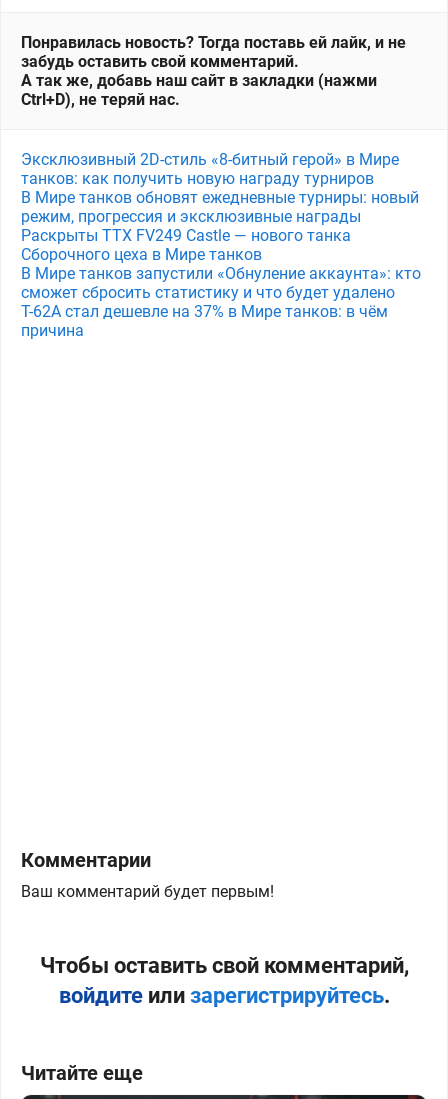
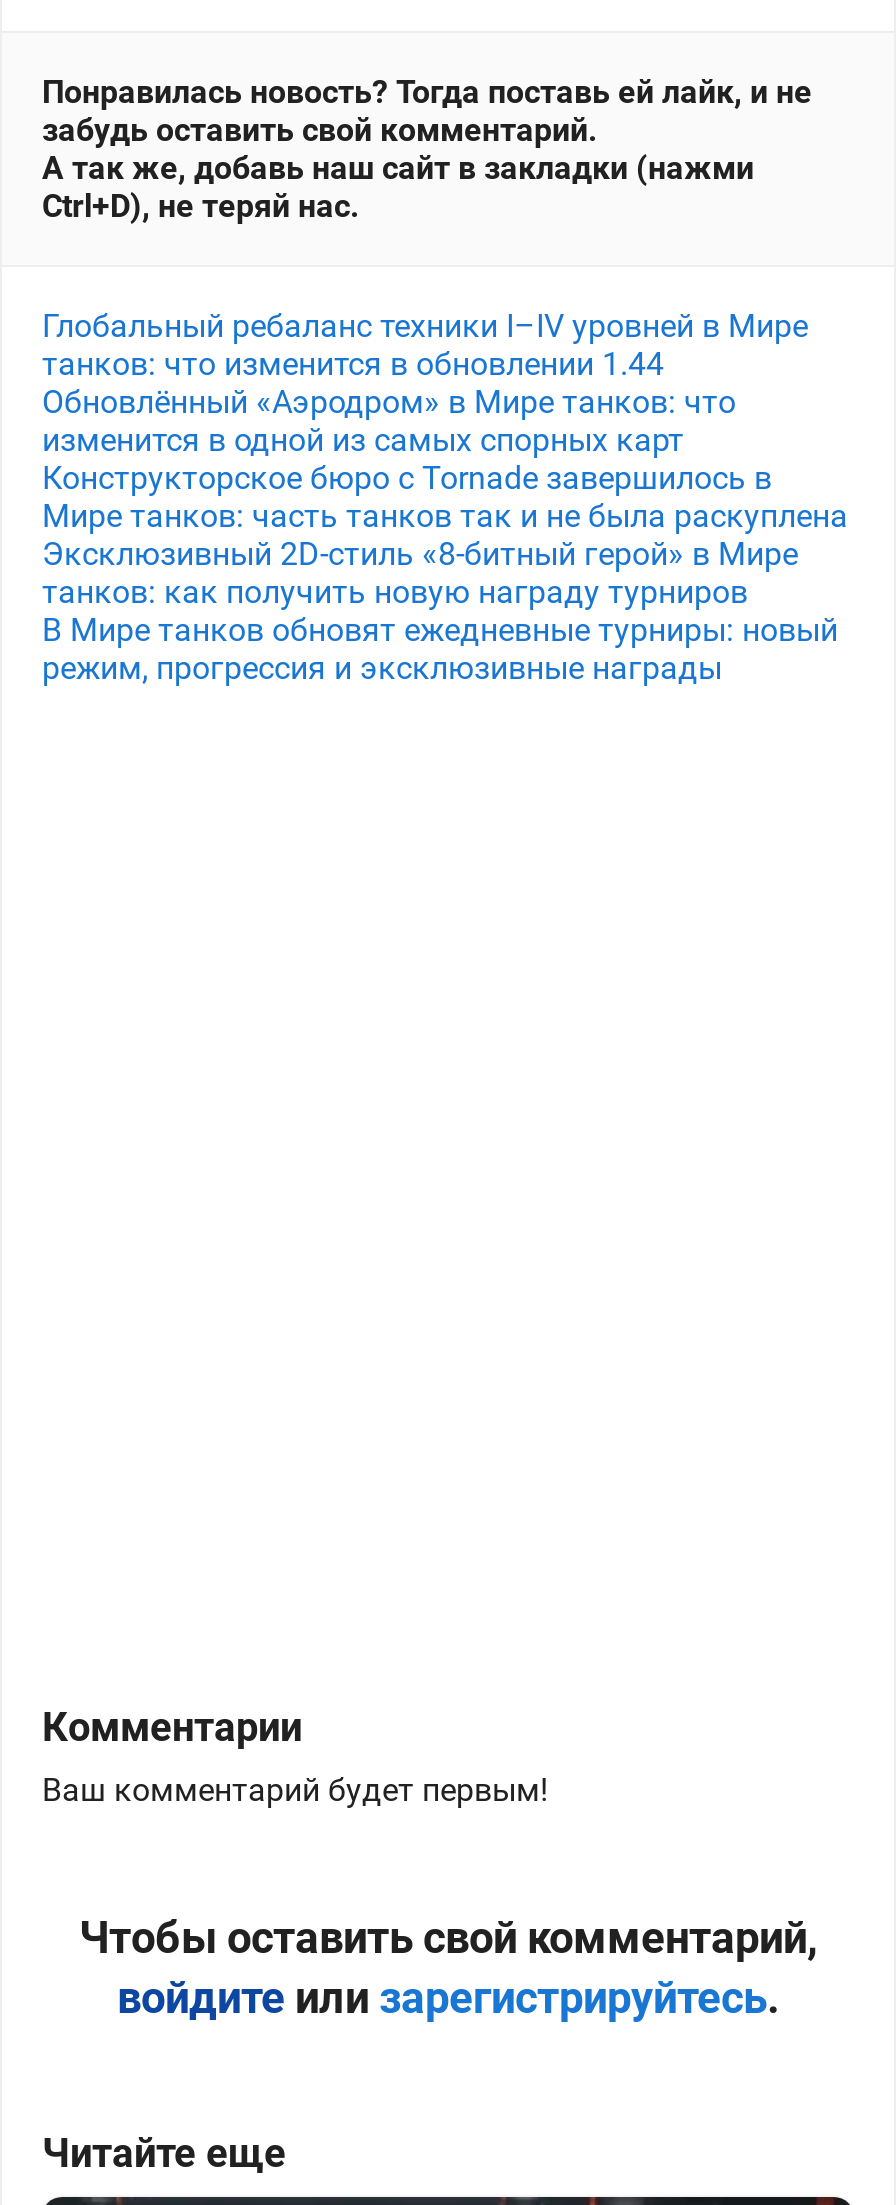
+ Глобальный ребаланс техники I–IV уровней в Мире
+ танков: что изменится в обновлении 1.44
+ Обновлённый «Аэродром» в Мире танков: что
+ изменится в одной из самых спорных карт
+ Конструкторское бюро с Tornade завершилось в
+ Мире танков: часть танков так и не была раскуплена

moved down: танков: как получить новую награду турниров | В Мире танков обновят ежедневные турниры: новый | режим, прогрессия и эксклюзивные награды

- Раскрыты ТТХ FV249 Castle — нового танка
- Сборочного цеха в Мире танков
- В Мире танков запустили «Обнуление аккаунта»: кто
- сможет сбросить статистику и что будет удалено
- Т-62А стал дешевле на 37% в Мире танков: в чём
- причина
